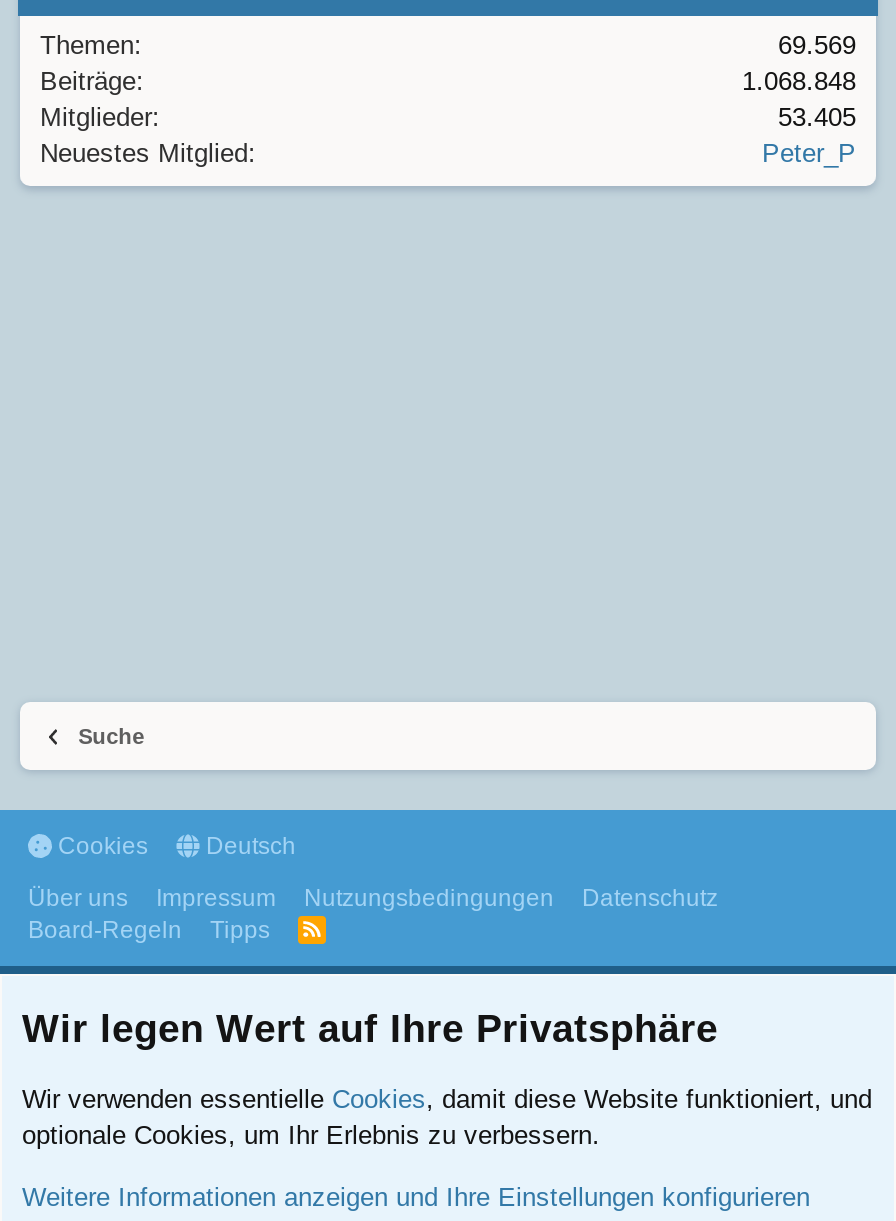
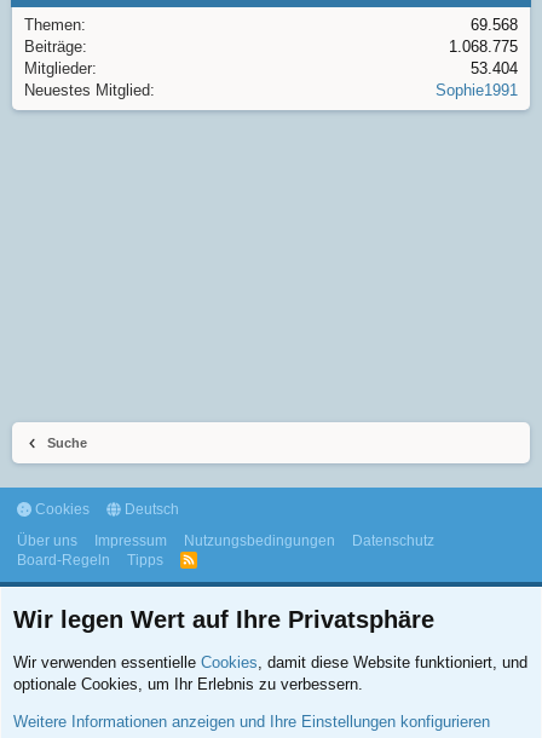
- 69.569
+ 69.568

- 1.068.848
+ 1.068.775

- 53.405
+ 53.404

- Peter_P
+ Sophie1991
